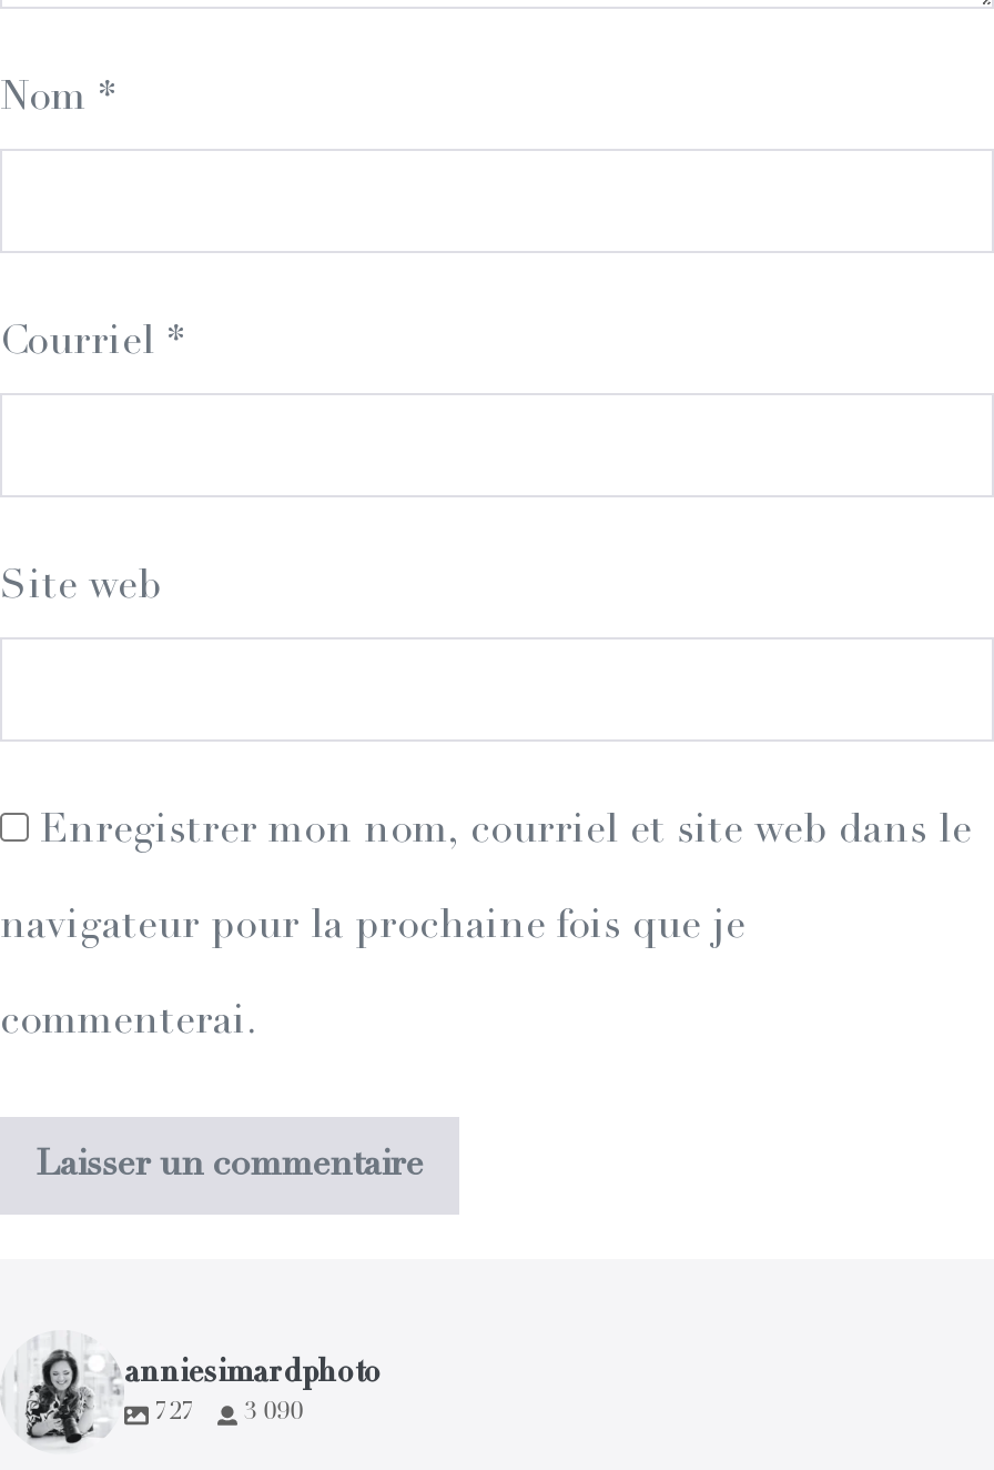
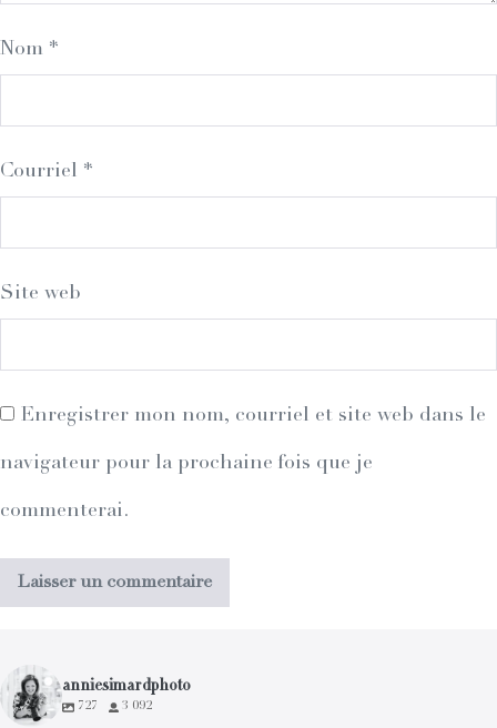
- 727 3 090
+ 727 3 092
